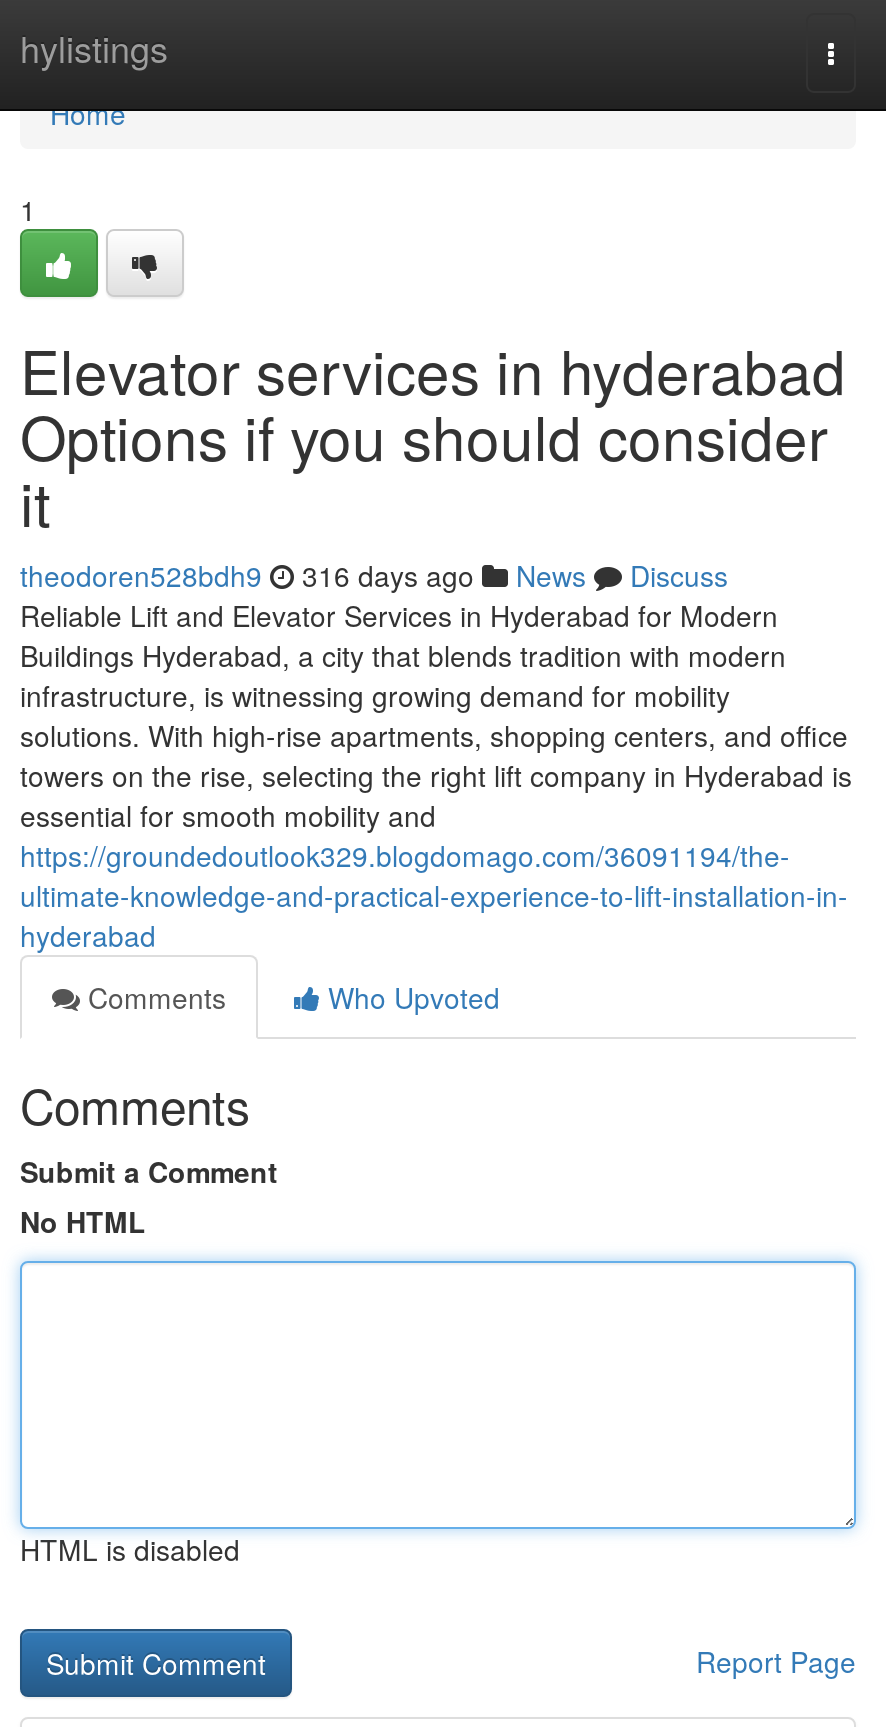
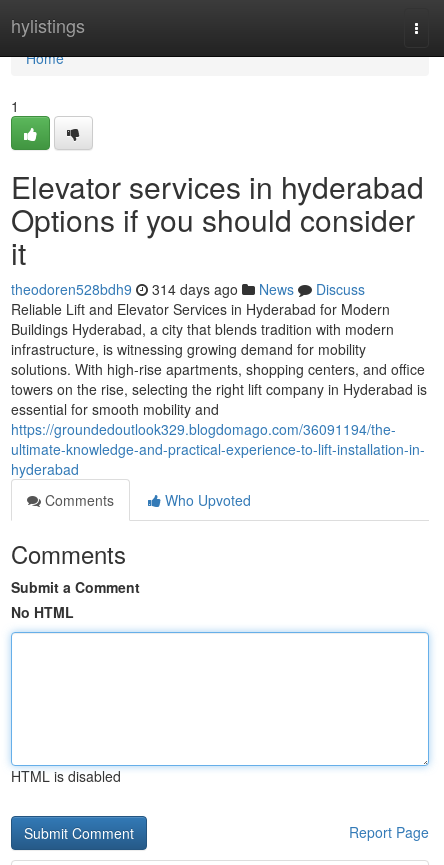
- theodoren528bdh9 316 days ago News Discuss
+ theodoren528bdh9 314 days ago News Discuss
